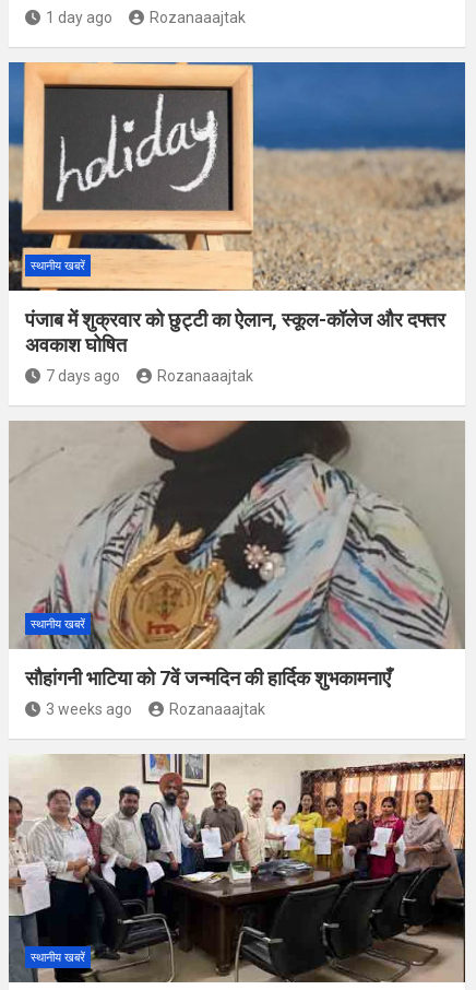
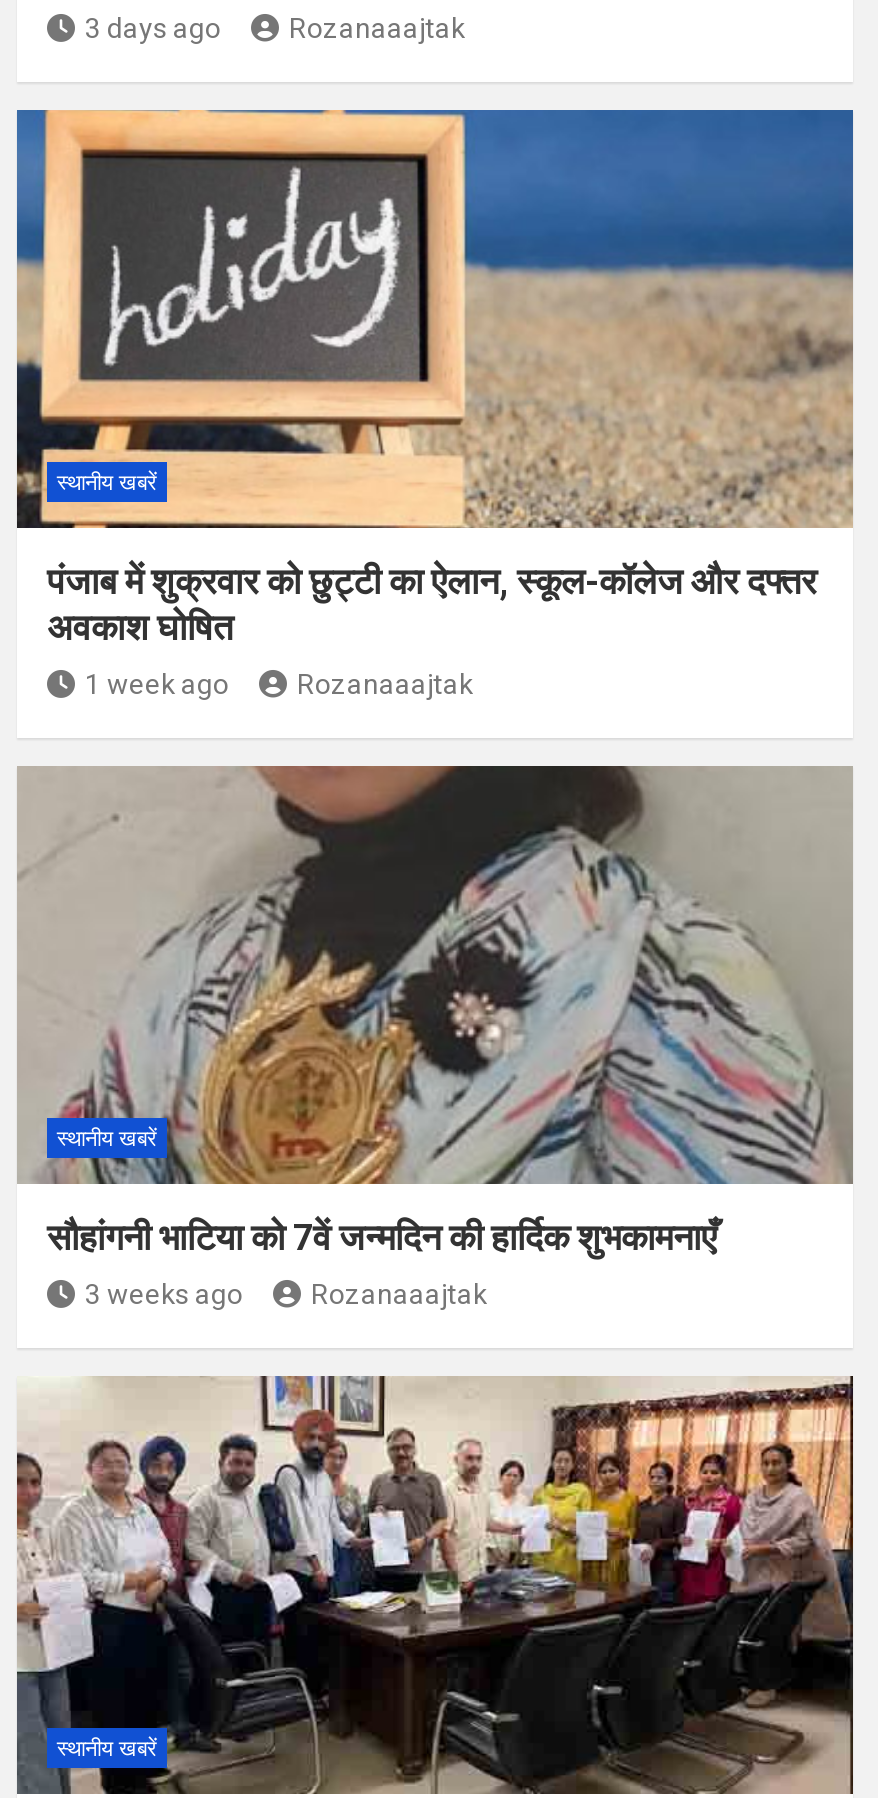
- 1 day ago
+ 3 days ago

- 7 days ago
+ 1 week ago
